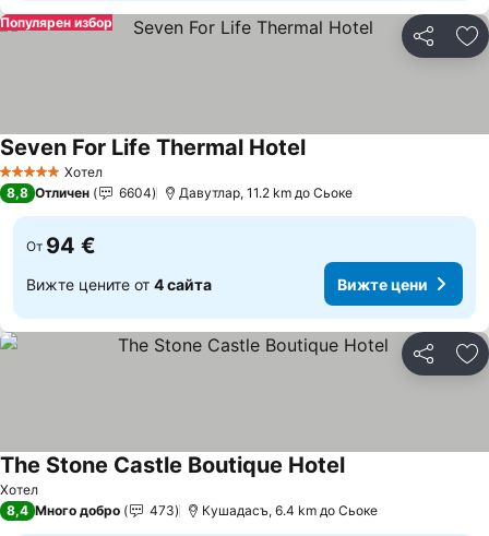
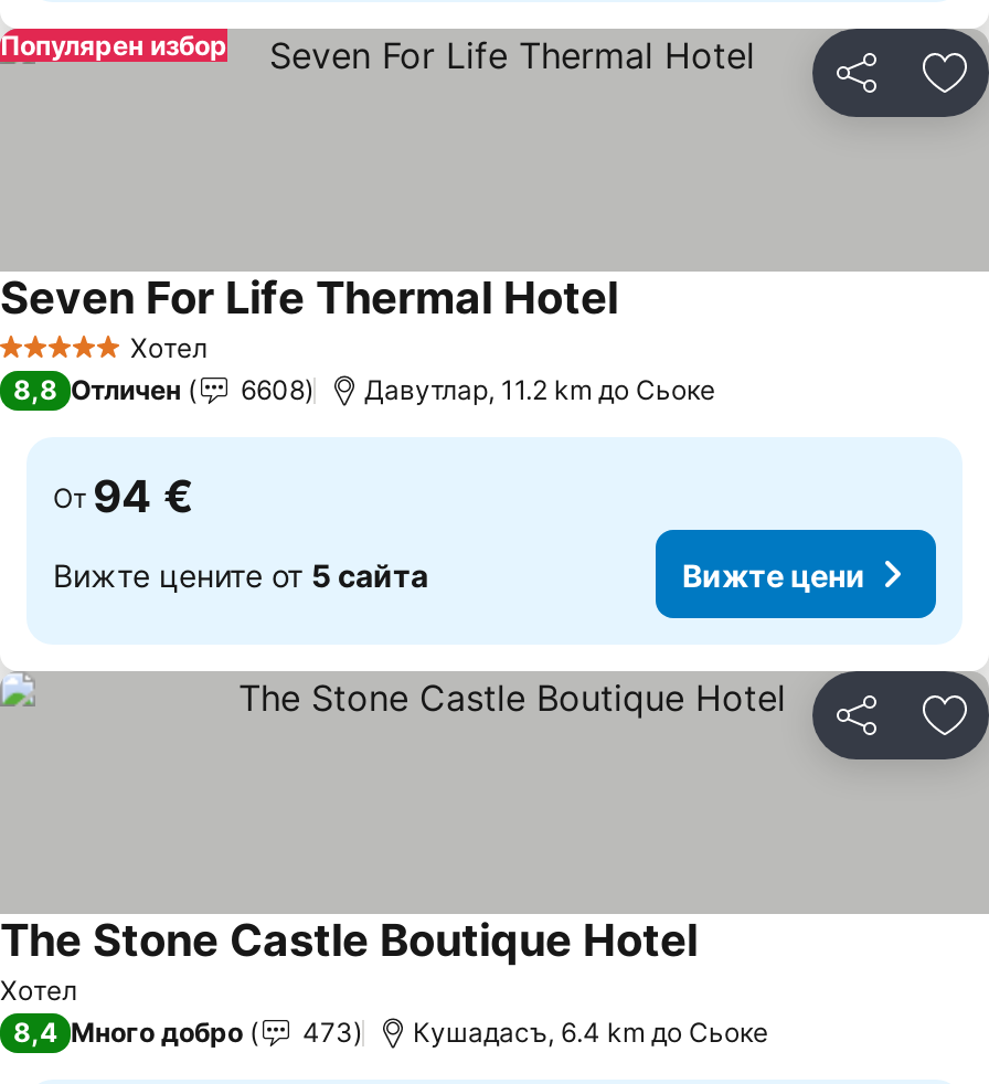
- 6604
+ 6608

- Вижте цените от 4 сайта
+ Вижте цените от 5 сайта
